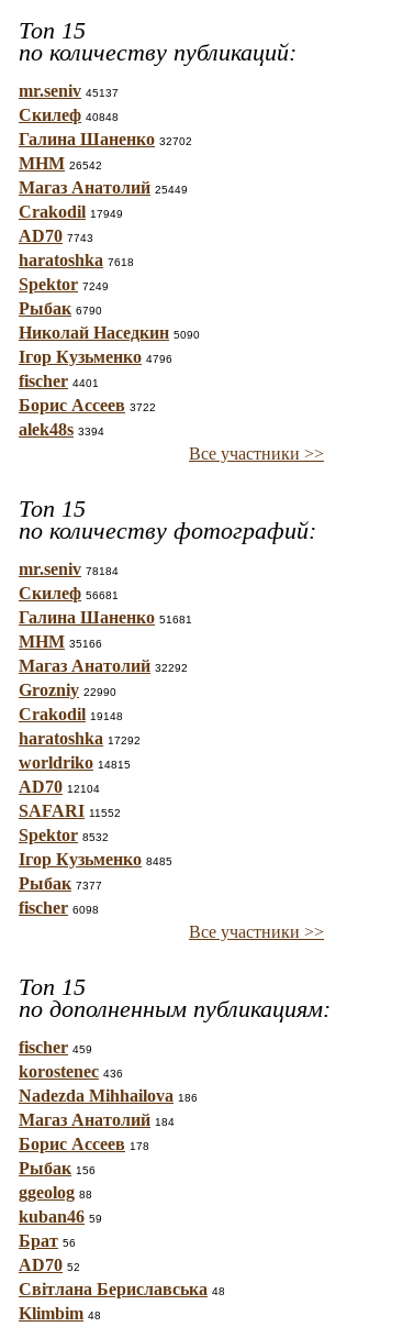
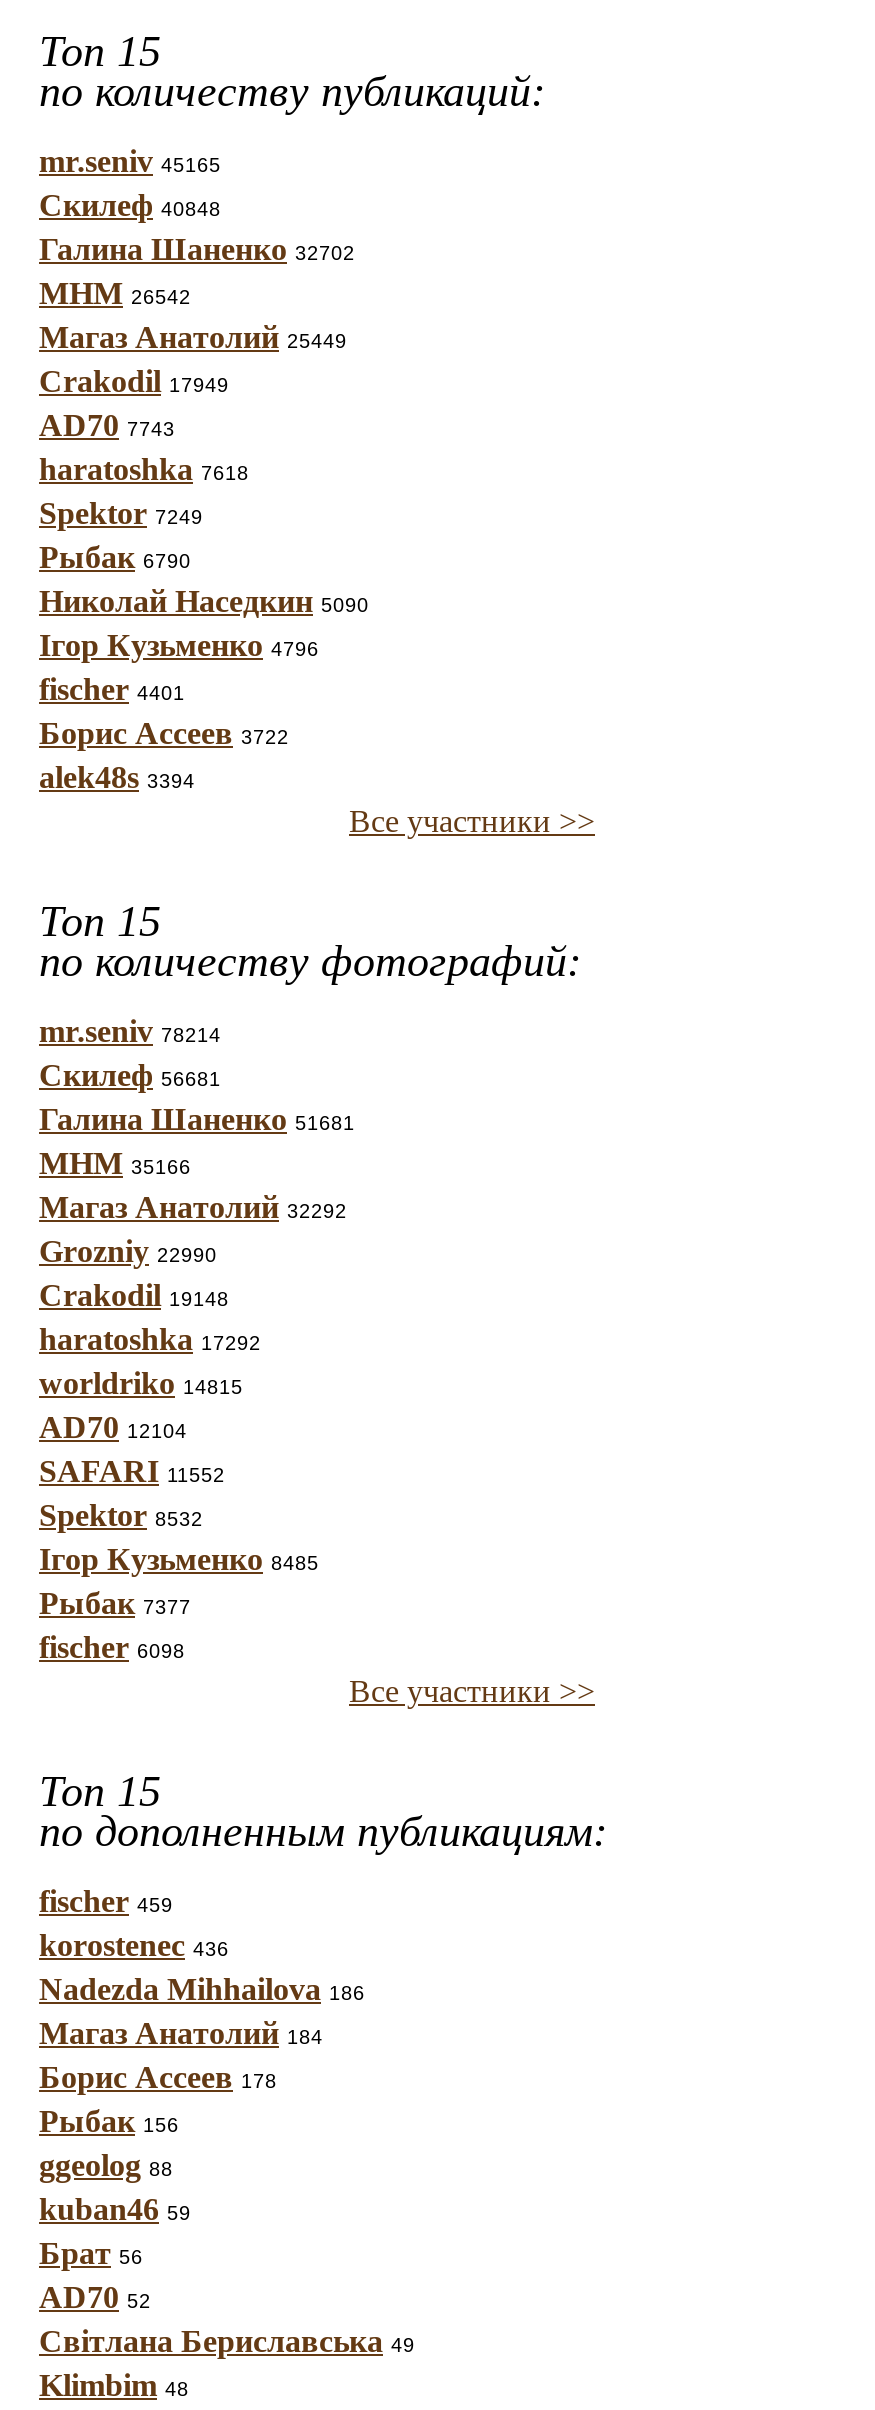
- mr.seniv 45137
+ mr.seniv 45165

- mr.seniv 78184
+ mr.seniv 78214

- Світлана Бериславська 48
+ Світлана Бериславська 49
